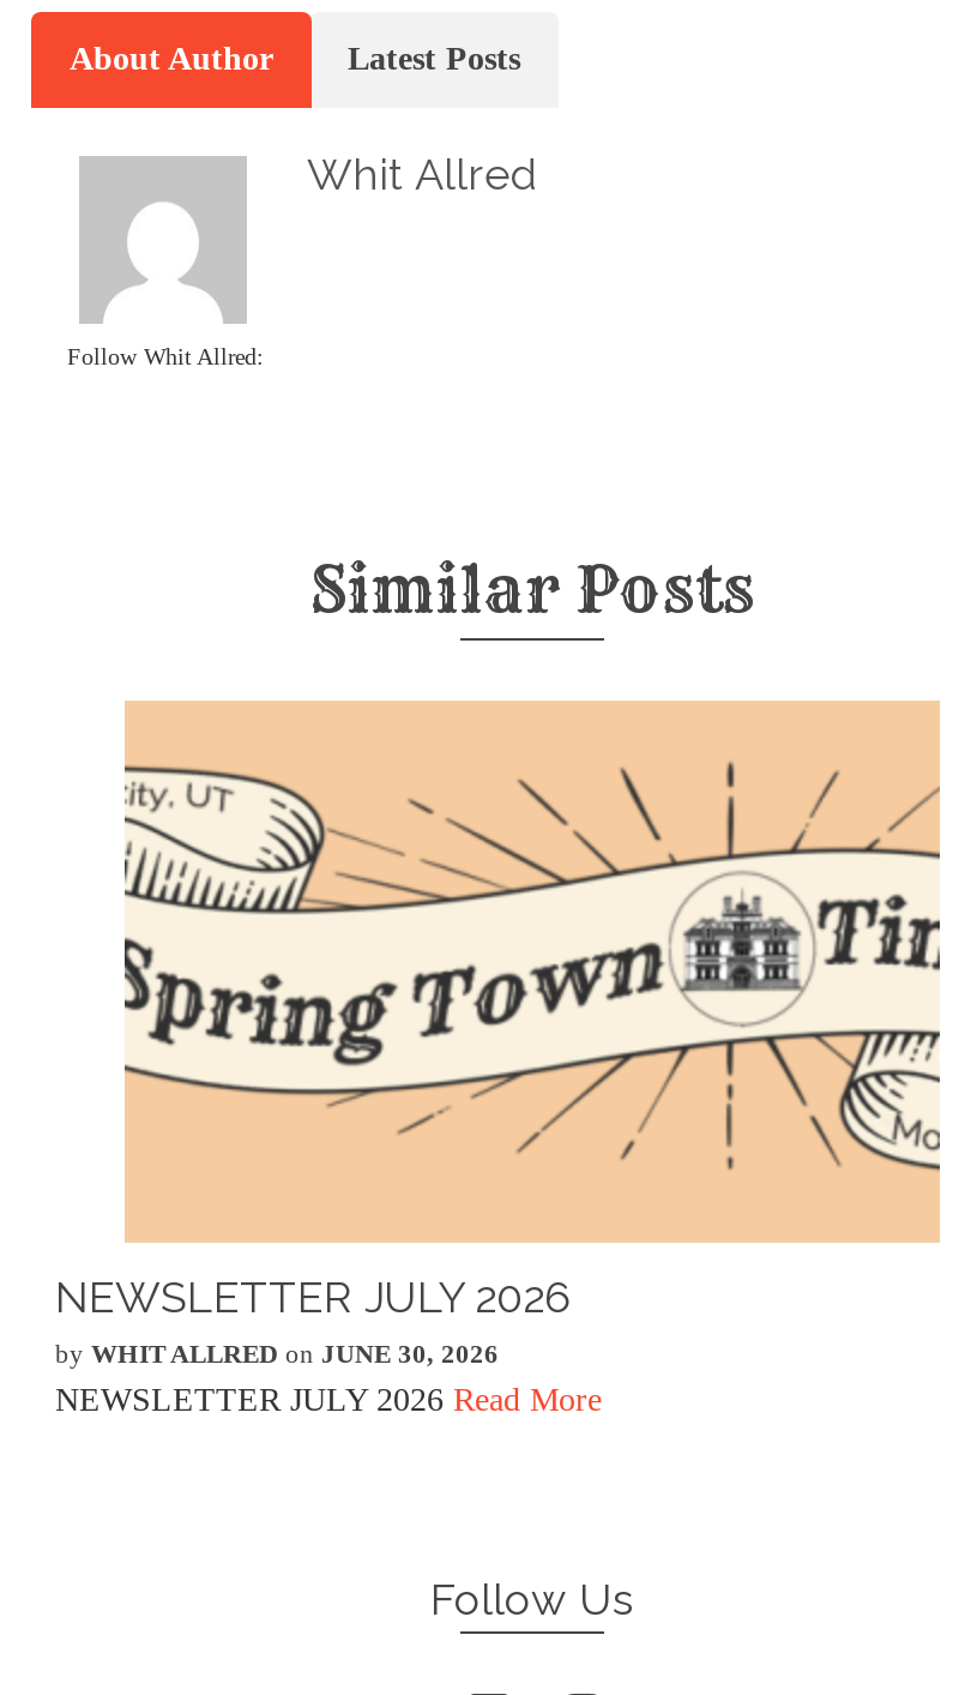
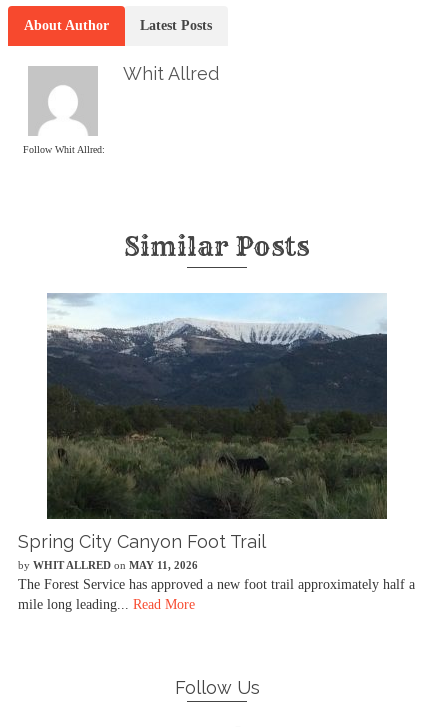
- [image]
- NEWSLETTER JULY 2026
- by WHIT ALLRED on JUNE 30, 2026
- NEWSLETTER JULY 2026 Read More
+ [image]
+ Spring City Canyon Foot Trail
+ by WHIT ALLRED on MAY 11, 2026
+ The Forest Service has approved a new foot trail approximately half a
+ mile long leading... Read More
